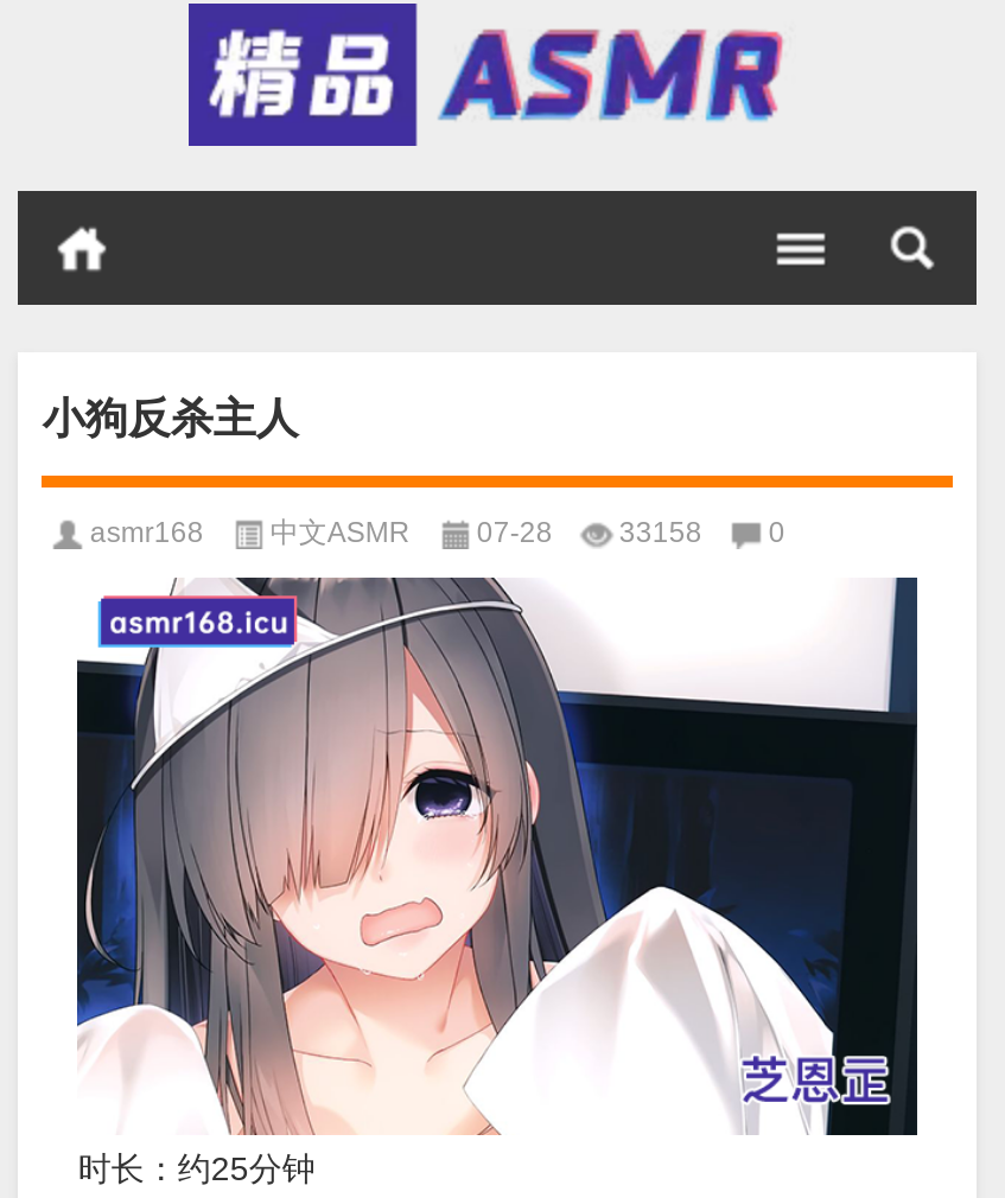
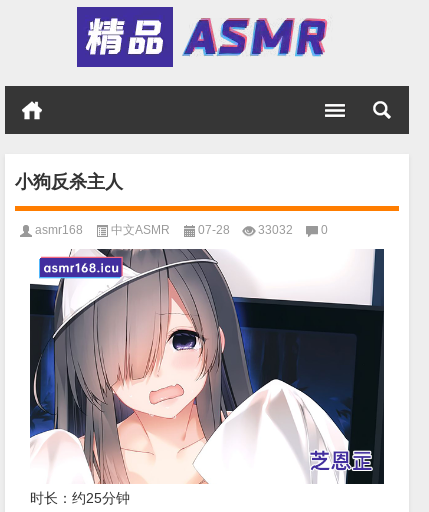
- asmr168 中文ASMR 07-28 33158 0
+ asmr168 中文ASMR 07-28 33032 0
